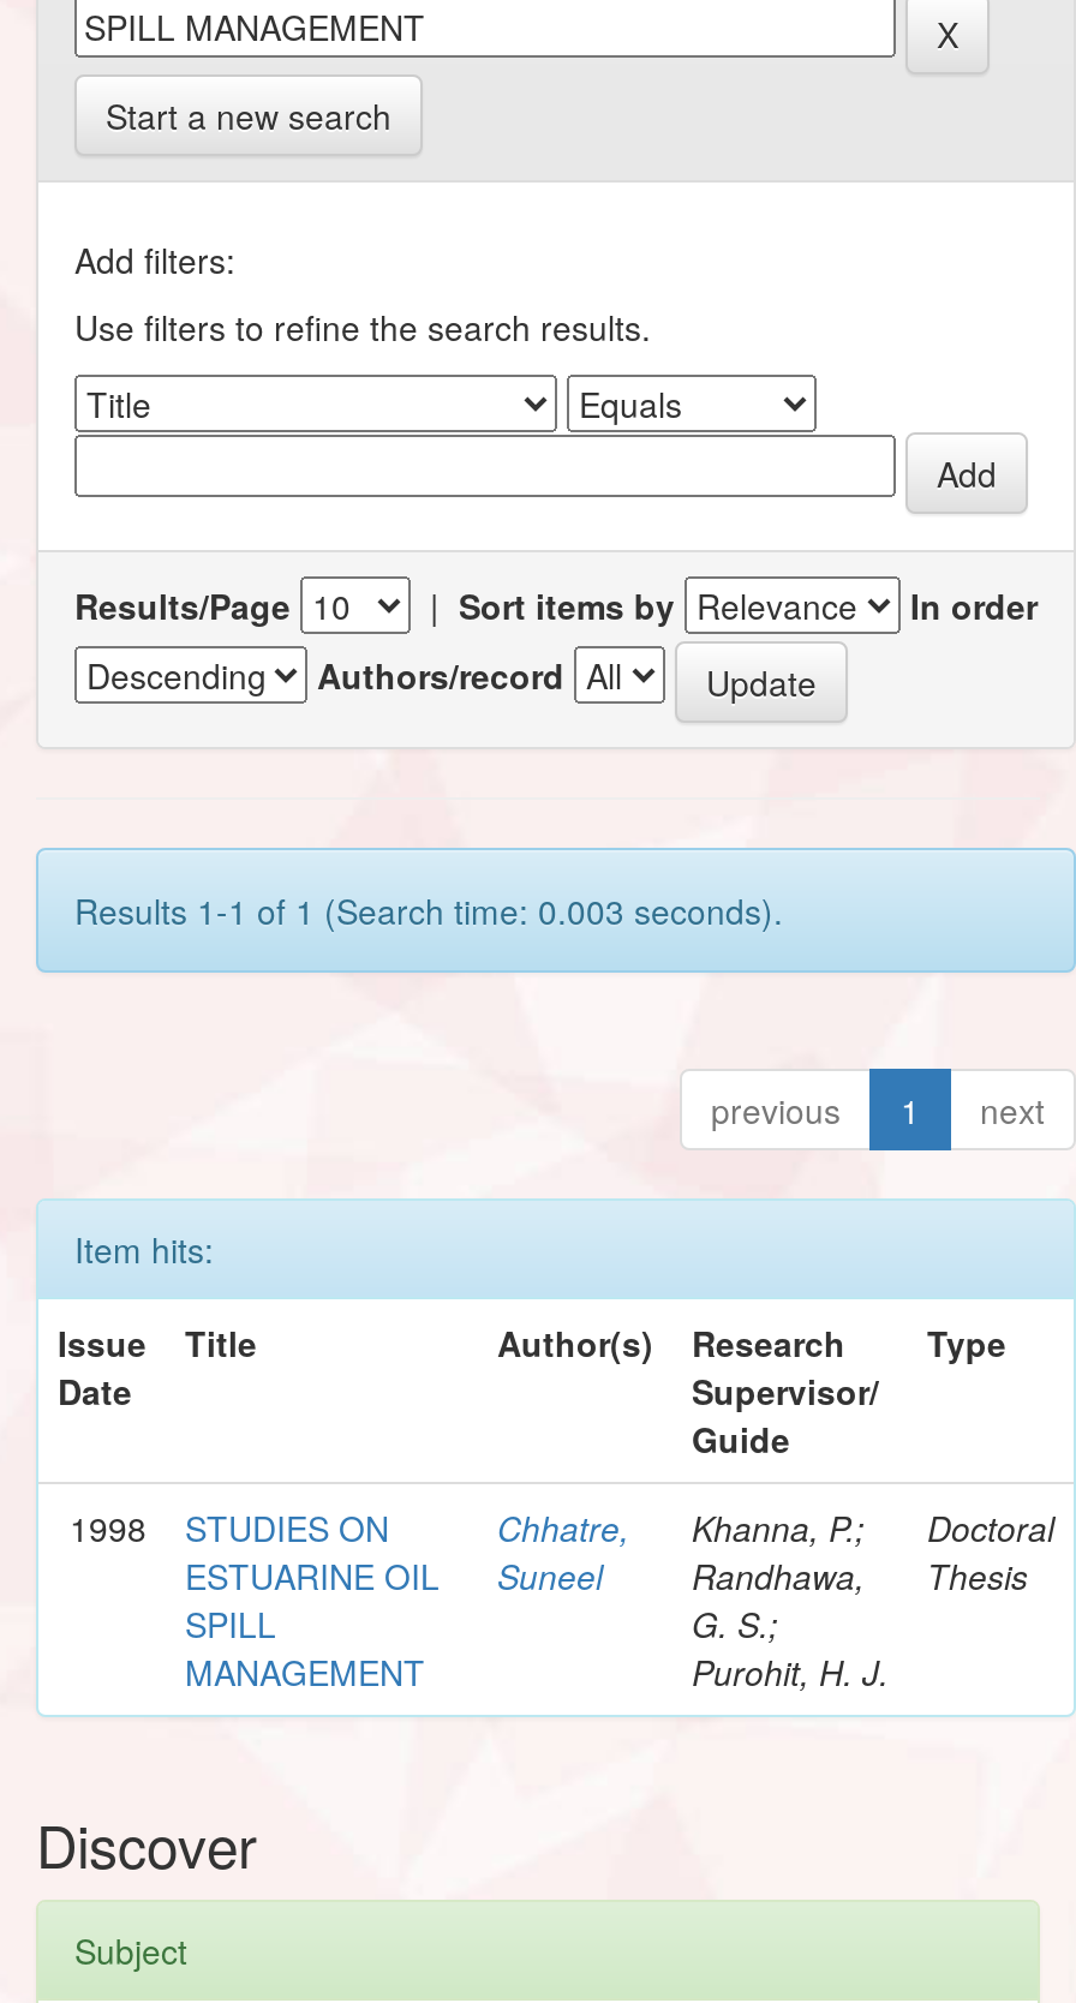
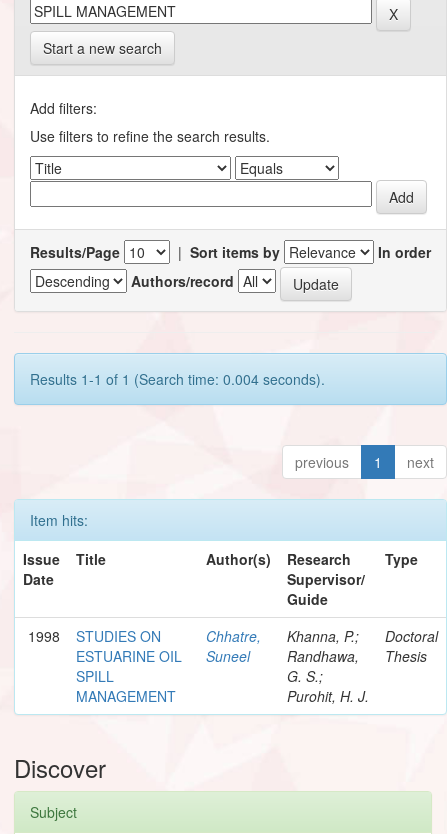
- Results 1-1 of 1 (Search time: 0.003 seconds).
+ Results 1-1 of 1 (Search time: 0.004 seconds).
